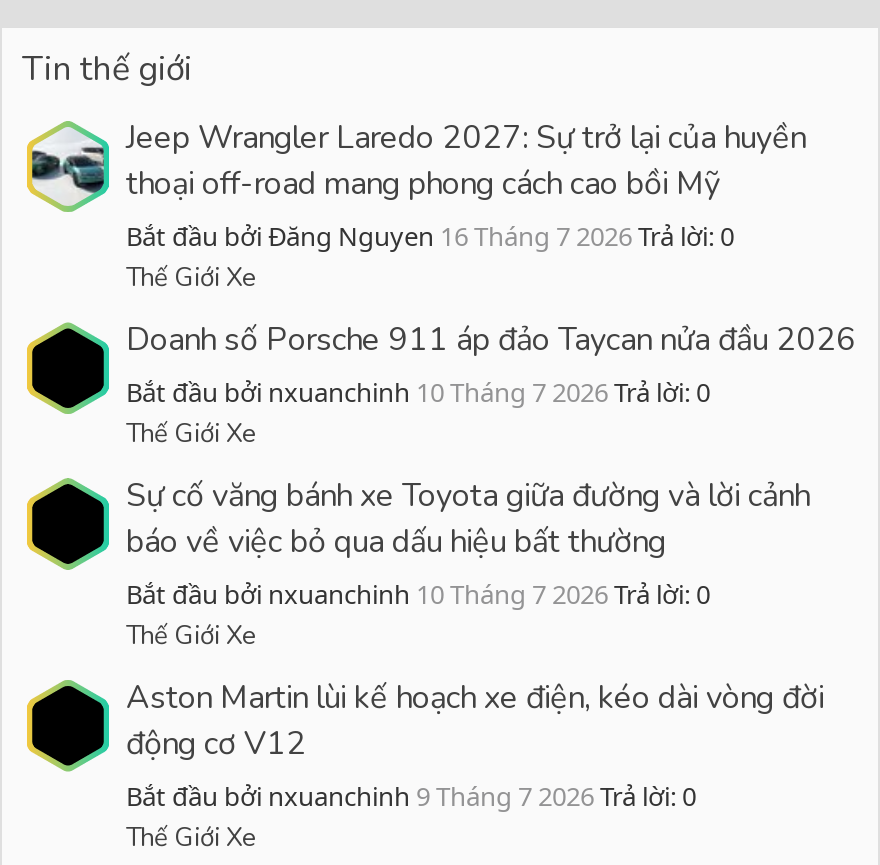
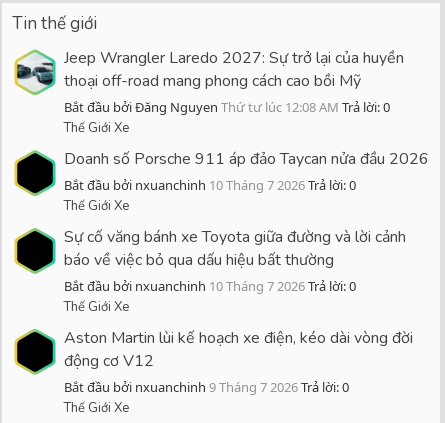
- Bắt đầu bởi Đăng Nguyen 16 Tháng 7 2026 Trả lời: 0
+ Bắt đầu bởi Đăng Nguyen Thứ tư lúc 12:08 AM Trả lời: 0
